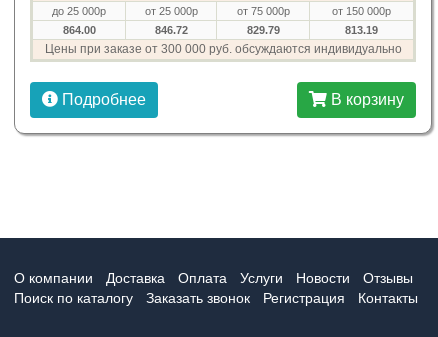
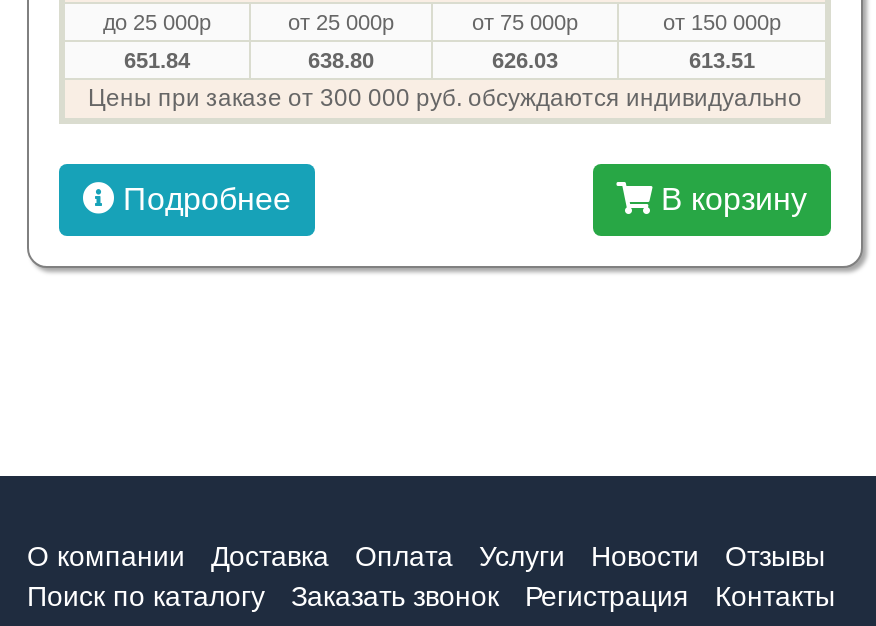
- 864.00
+ 651.84

- 846.72
+ 638.80

- 829.79
+ 626.03

- 813.19
+ 613.51
